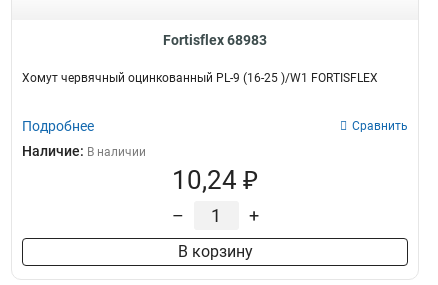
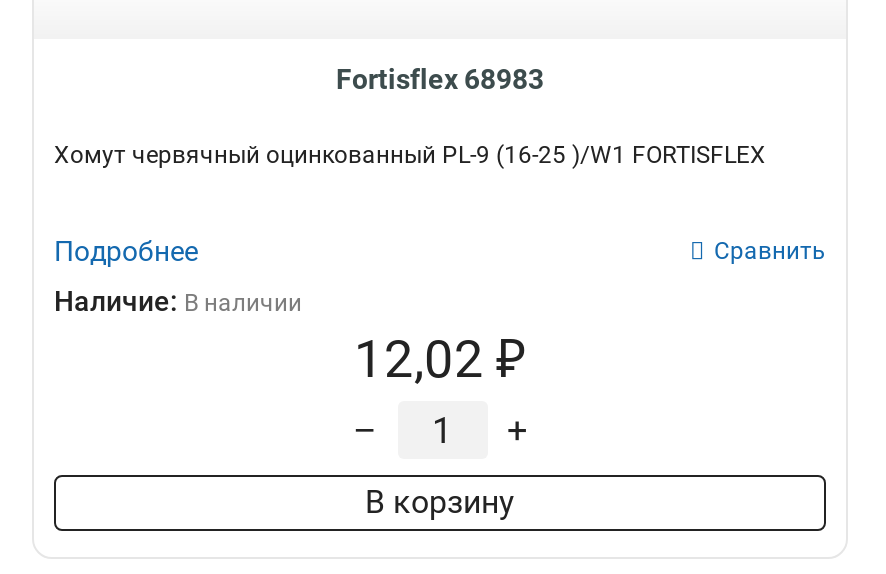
- 10,24 ₽
+ 12,02 ₽
